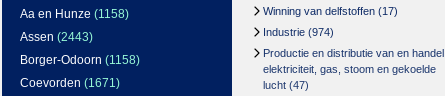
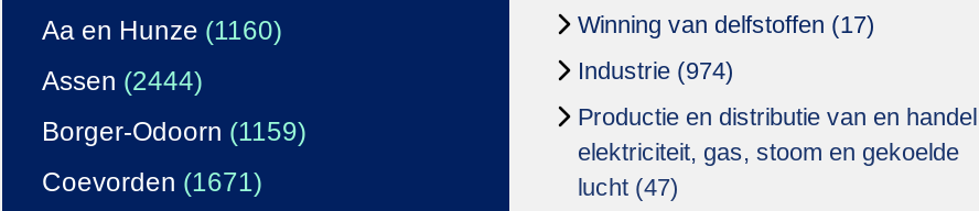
- Aa en Hunze (1158)
+ Aa en Hunze (1160)

- Assen (2443)
+ Assen (2444)

- Borger-Odoorn (1158)
+ Borger-Odoorn (1159)
